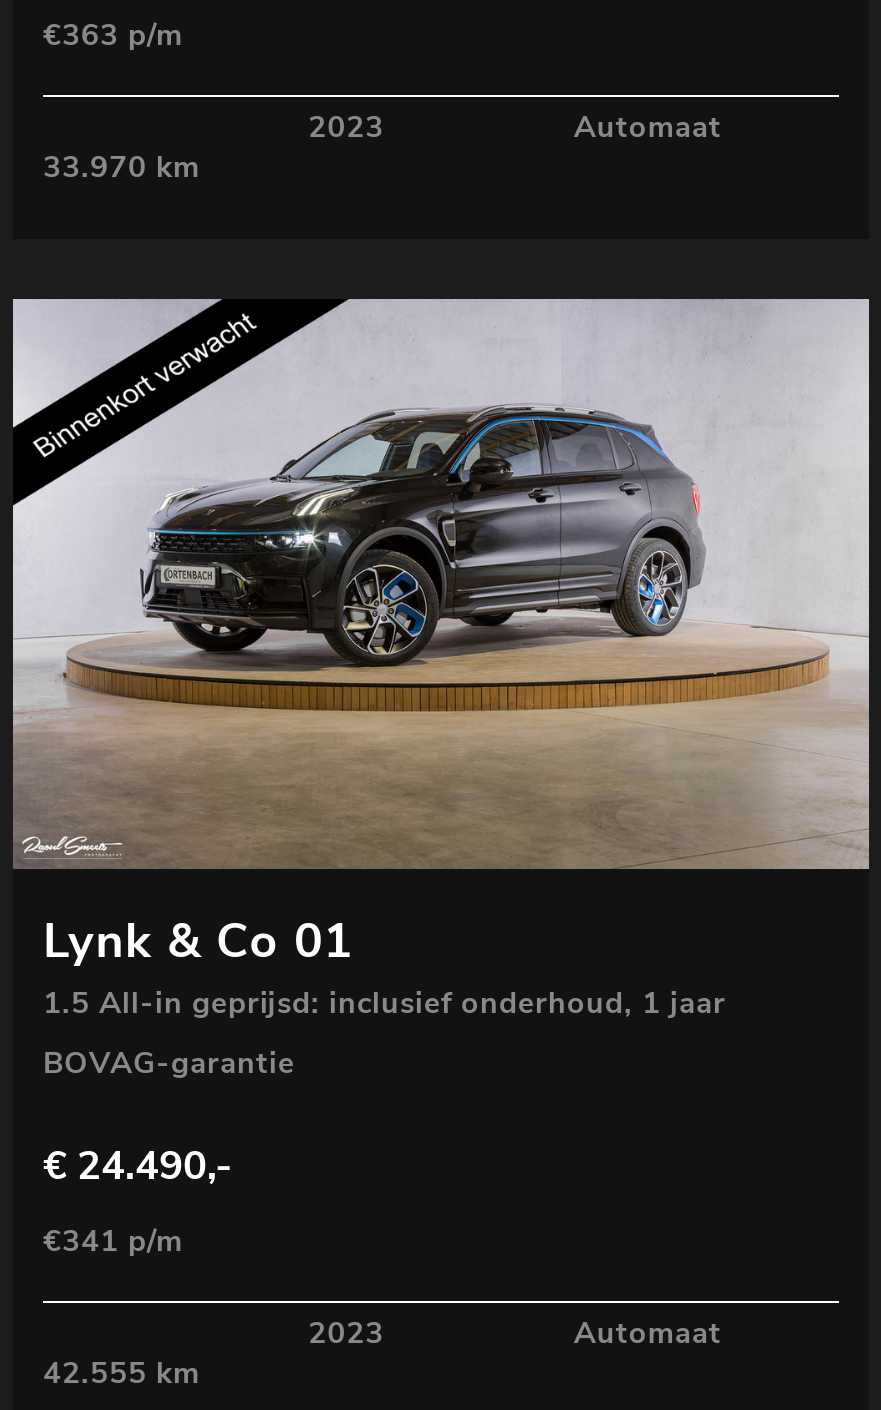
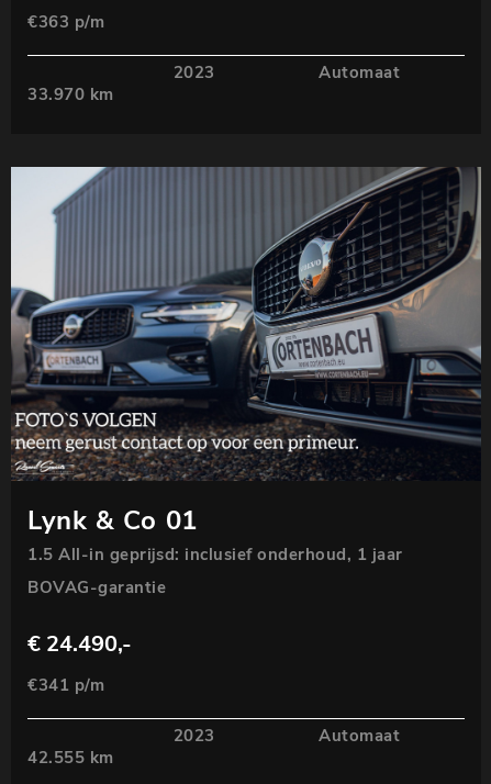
- [image]
+ [image]
